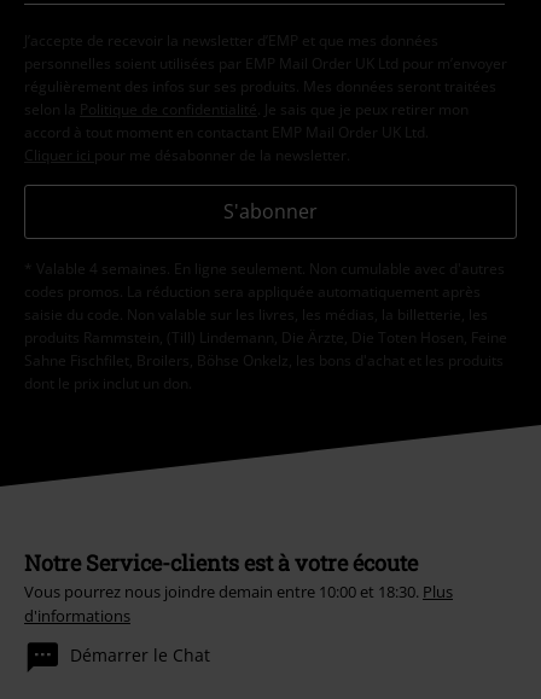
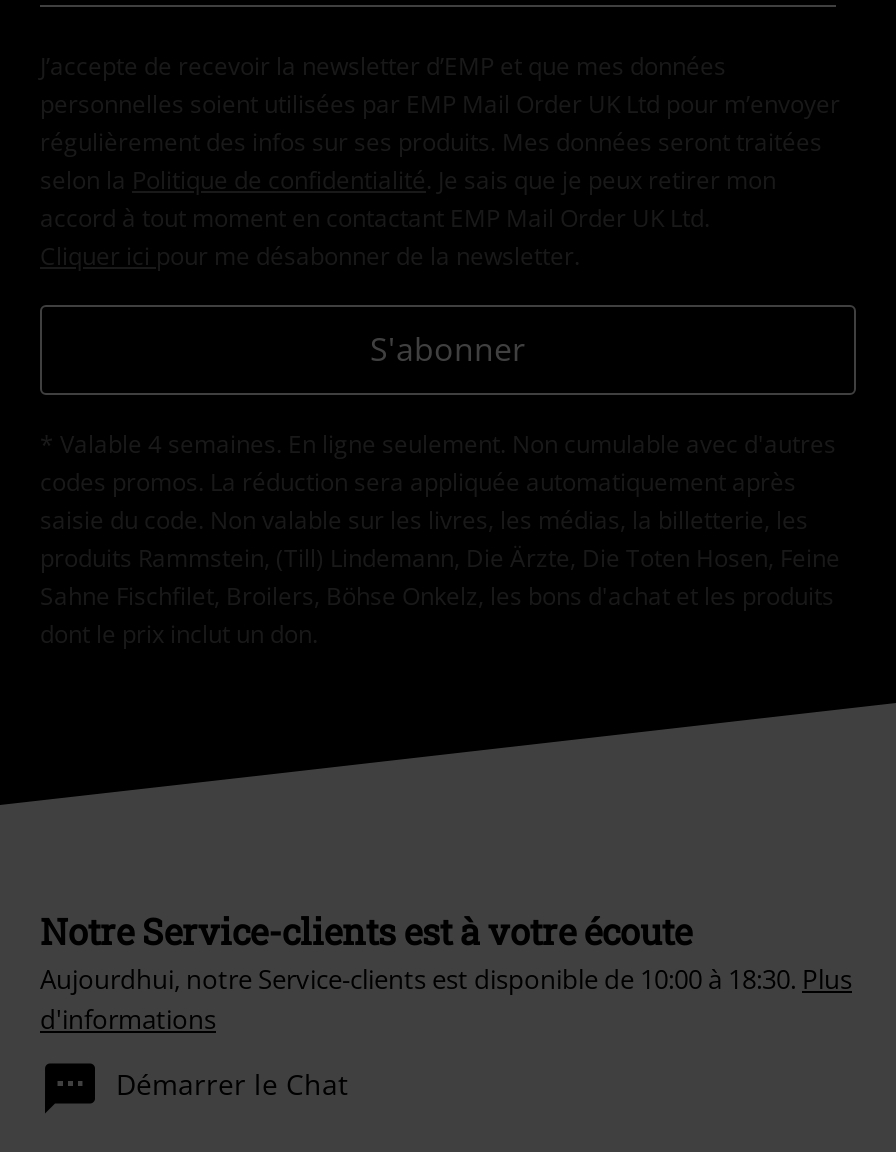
- Vous pourrez nous joindre demain entre 10:00 et 18:30. Plus
+ Aujourdhui, notre Service-clients est disponible de 10:00 à 18:30. Plus
